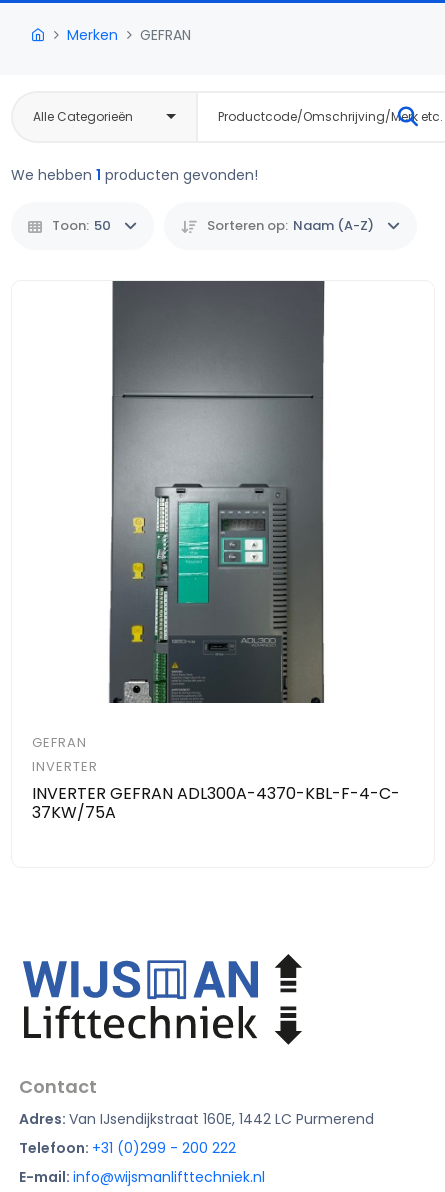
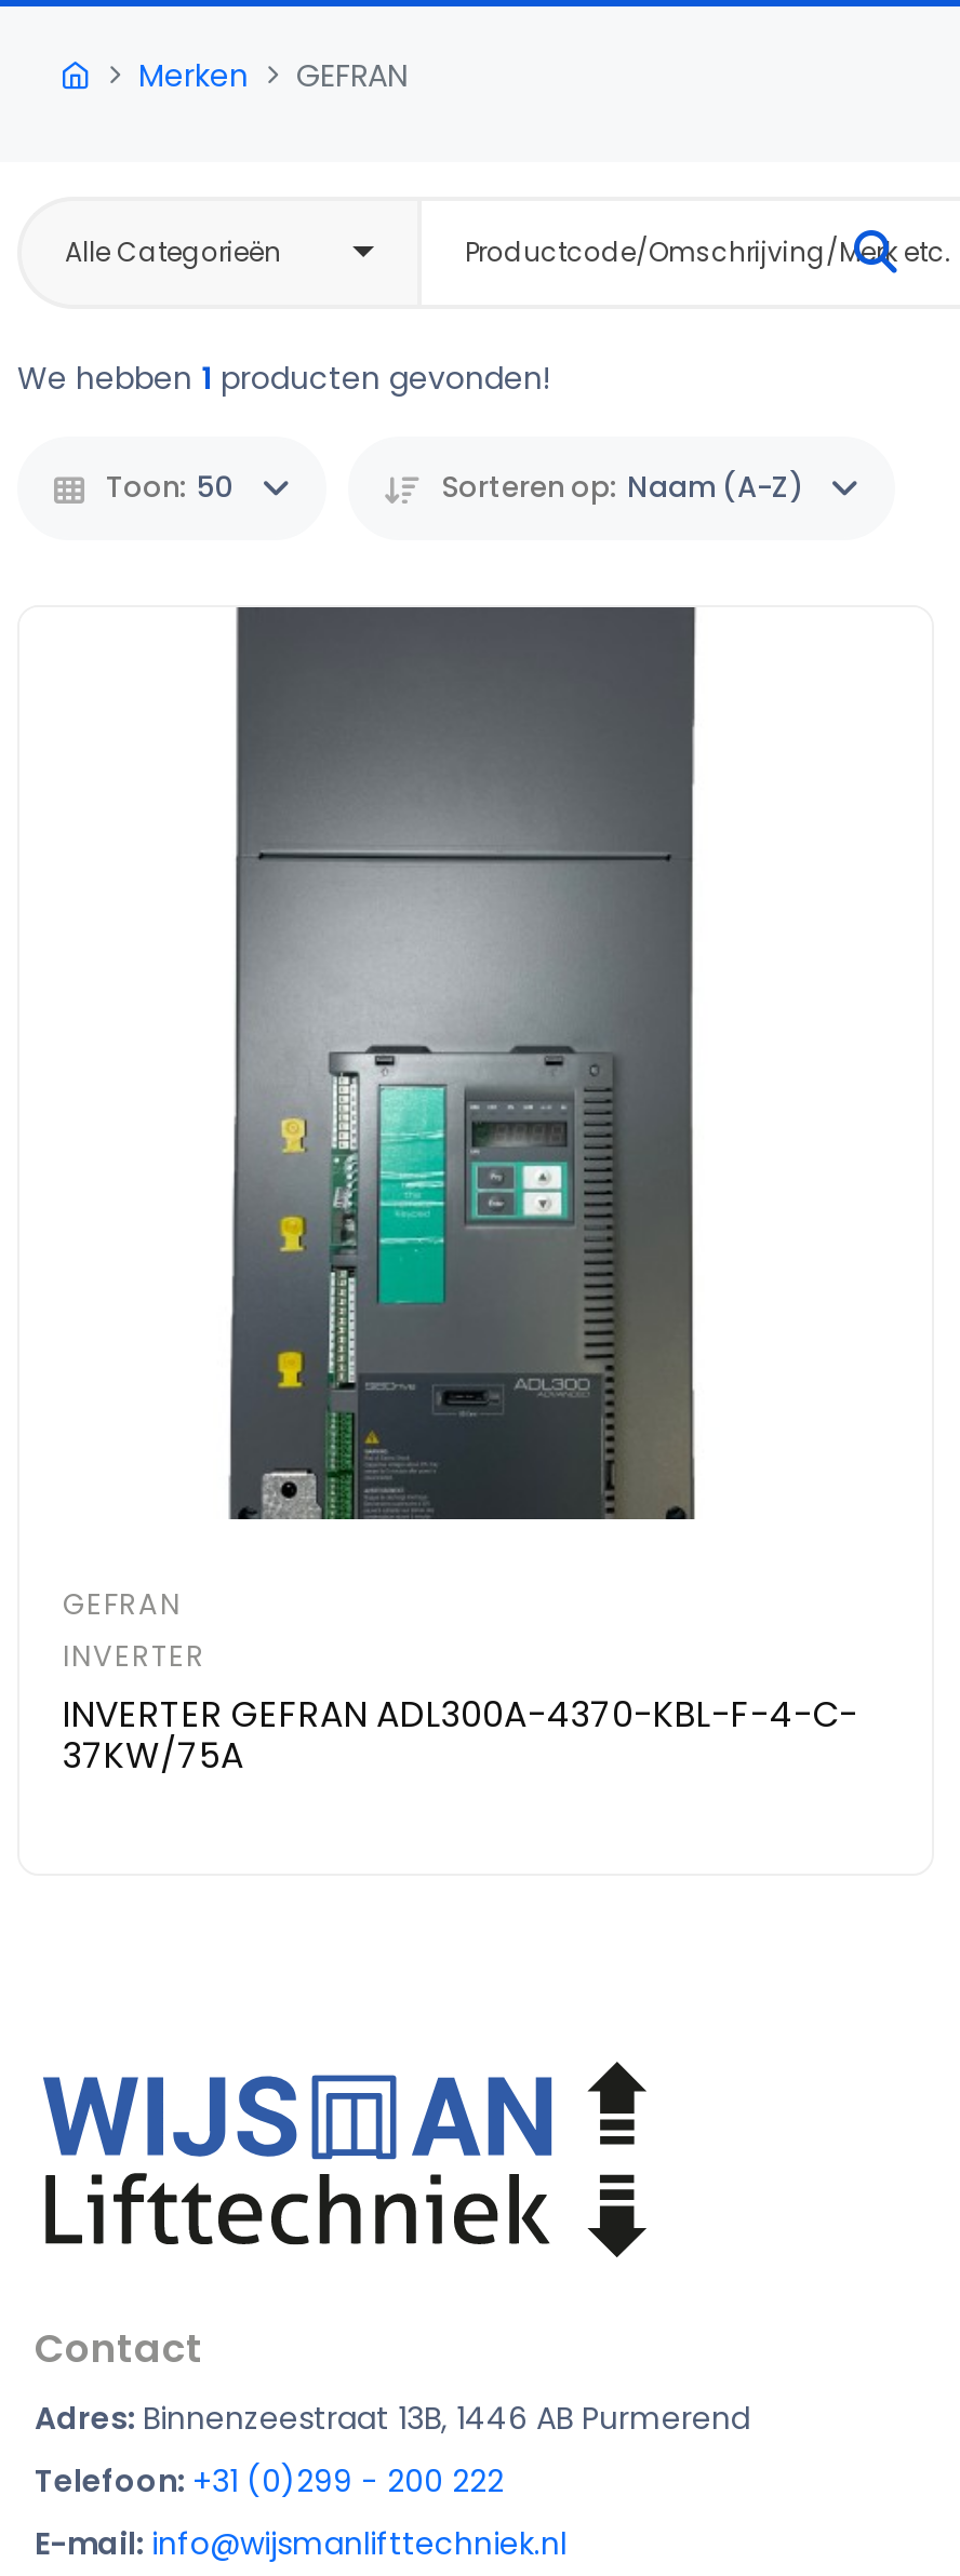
- Adres: Van IJsendijkstraat 160E, 1442 LC Purmerend
+ Adres: Binnenzeestraat 13B, 1446 AB Purmerend
